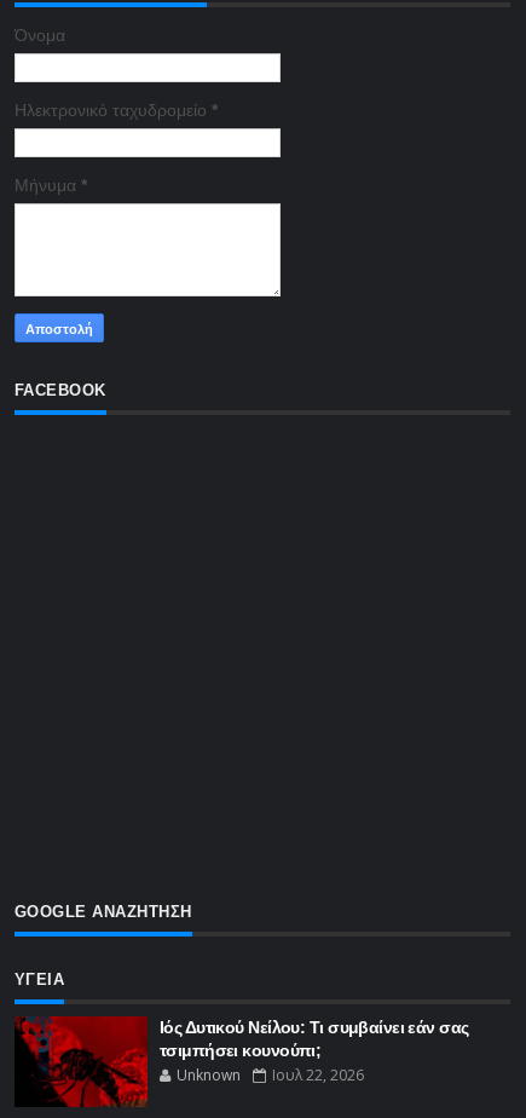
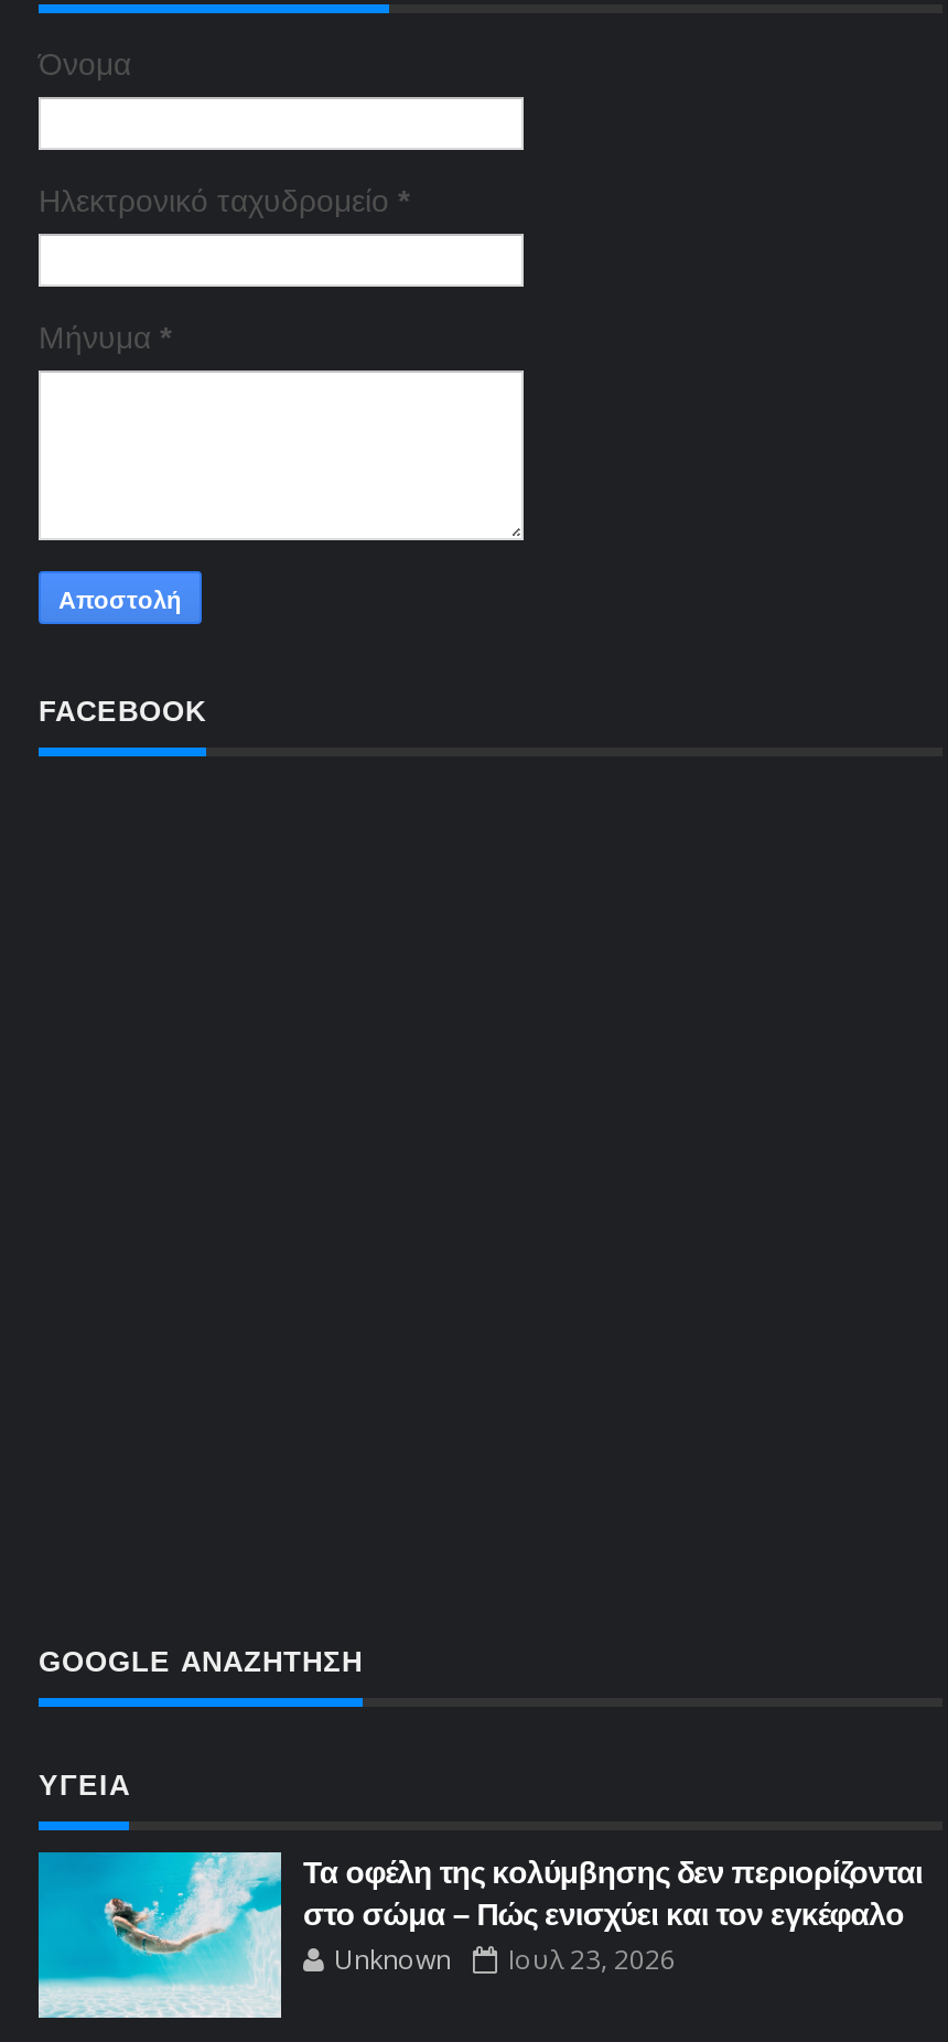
- [image]
- Ιός Δυτικού Νείλου: Τι συμβαίνει εάν σας
- τσιμπήσει κουνούπι;
+ [image]
+ Τα οφέλη της κολύμβησης δεν περιορίζονται
+ στο σώμα – Πώς ενισχύει και τον εγκέφαλο

- Unknown Ιουλ 22, 2026
+ Unknown Ιουλ 23, 2026
